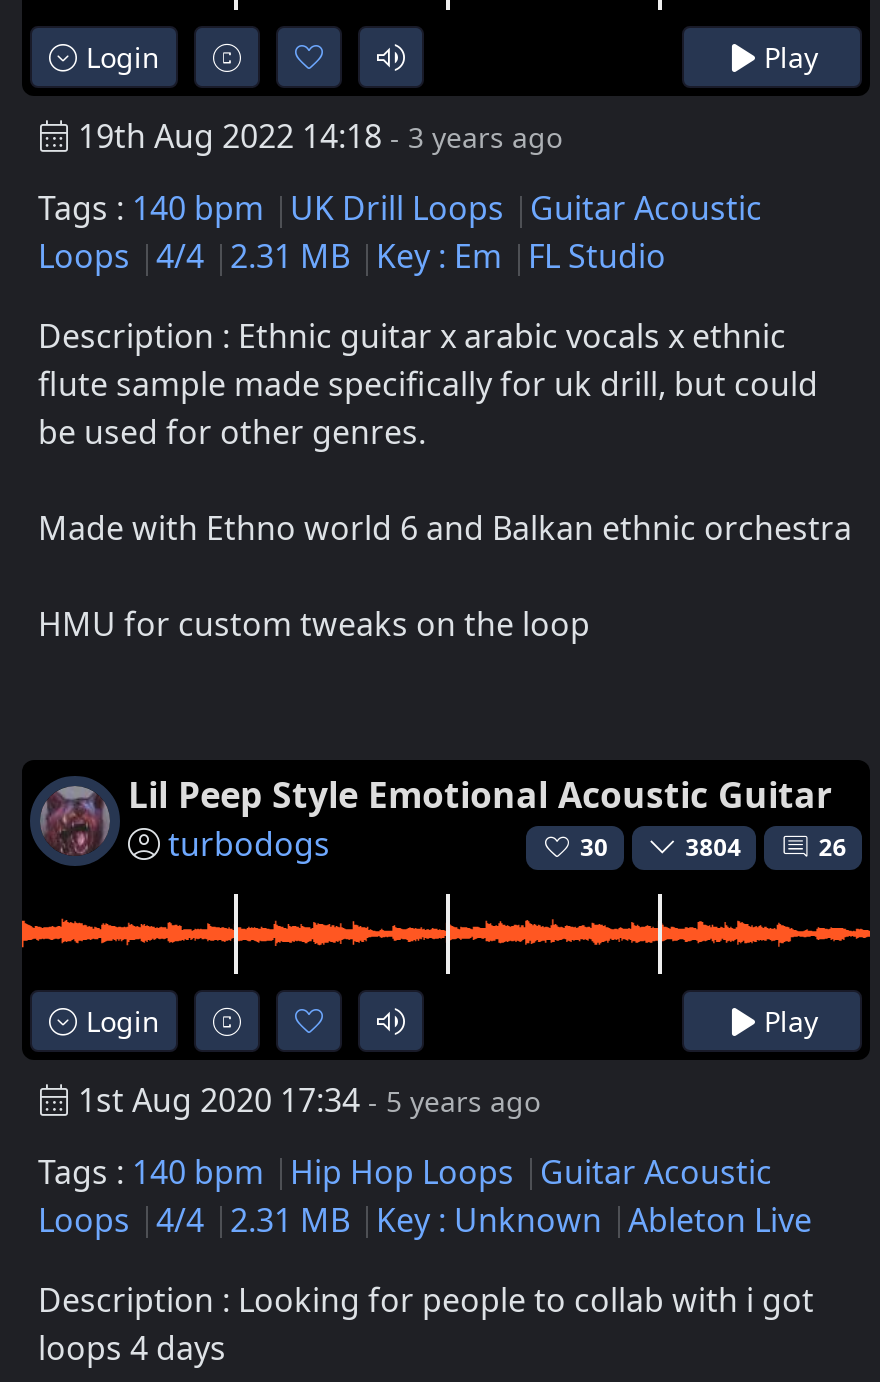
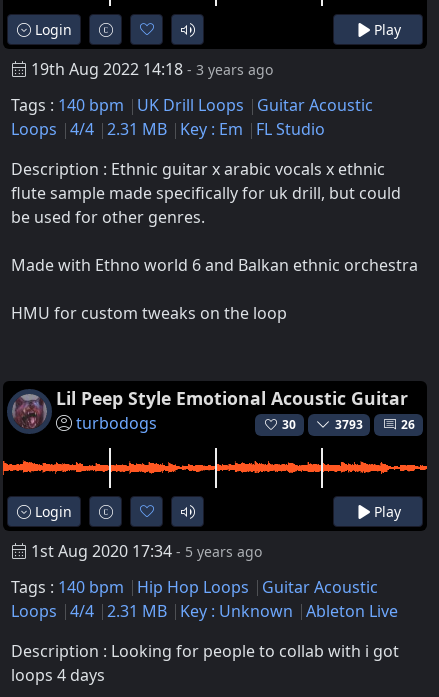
- 3804
+ 3793
